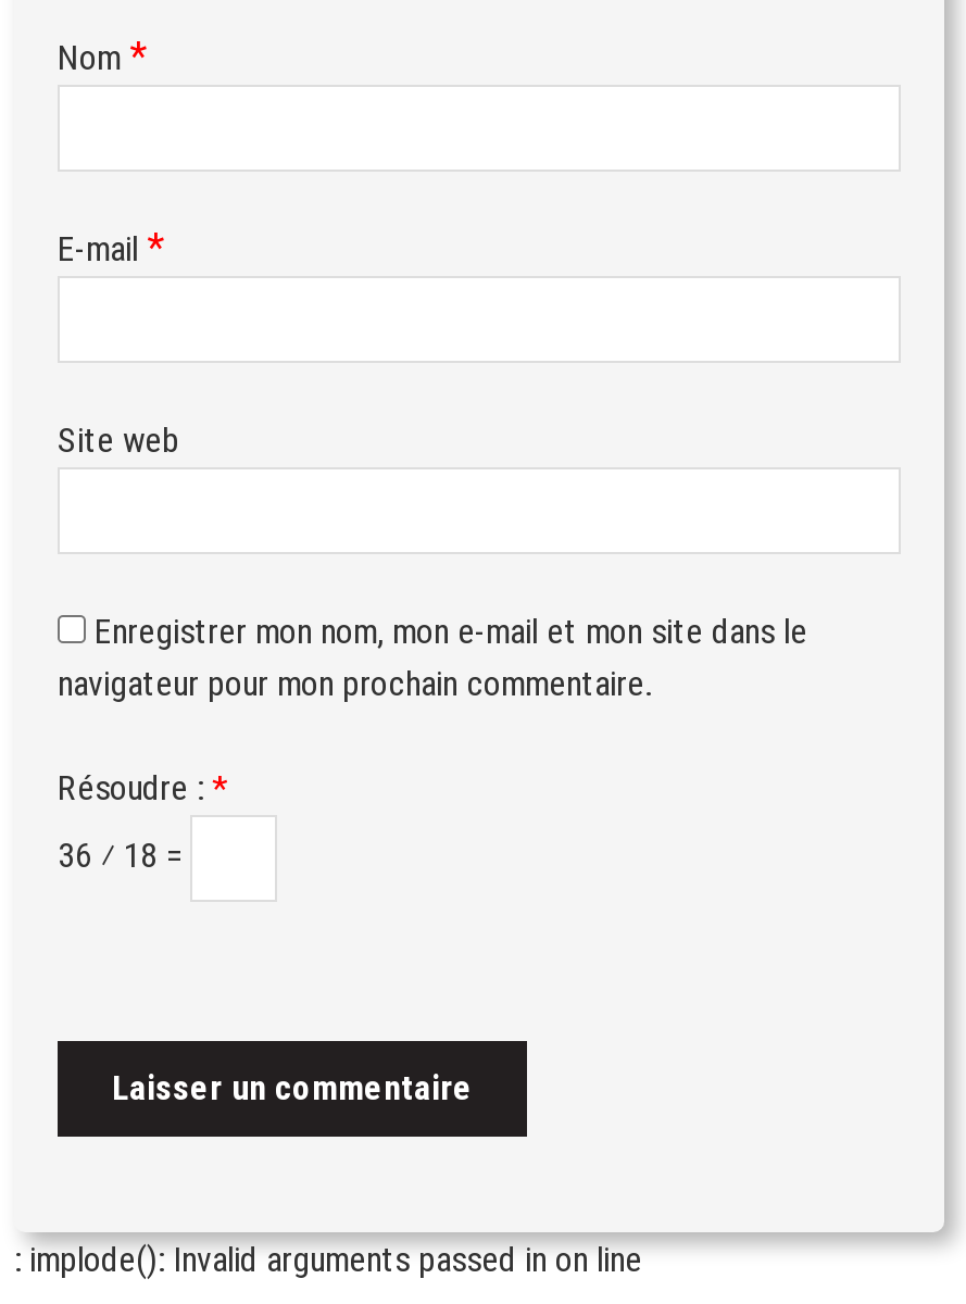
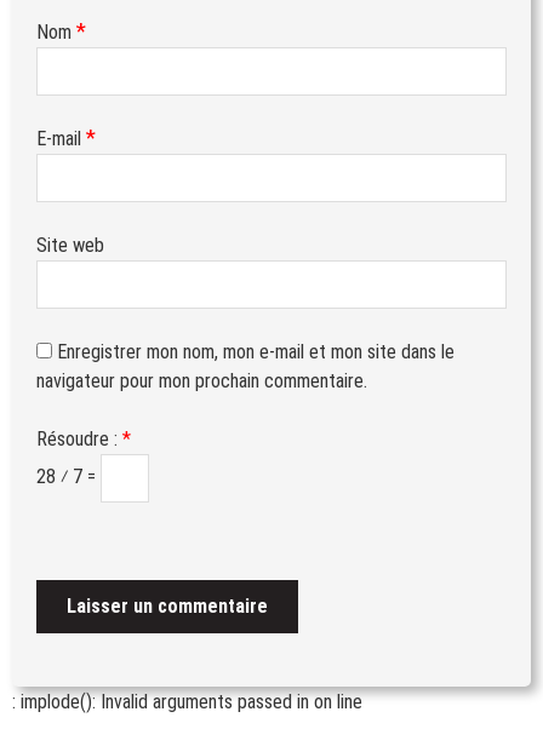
- 36 ⁄ 18 =
+ 28 ⁄ 7 =
